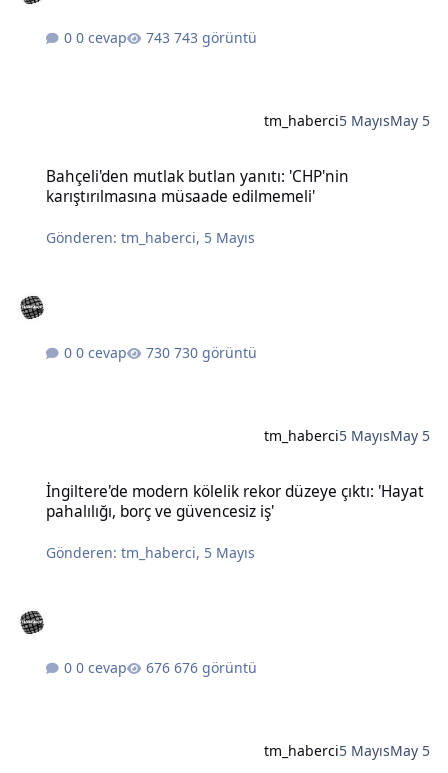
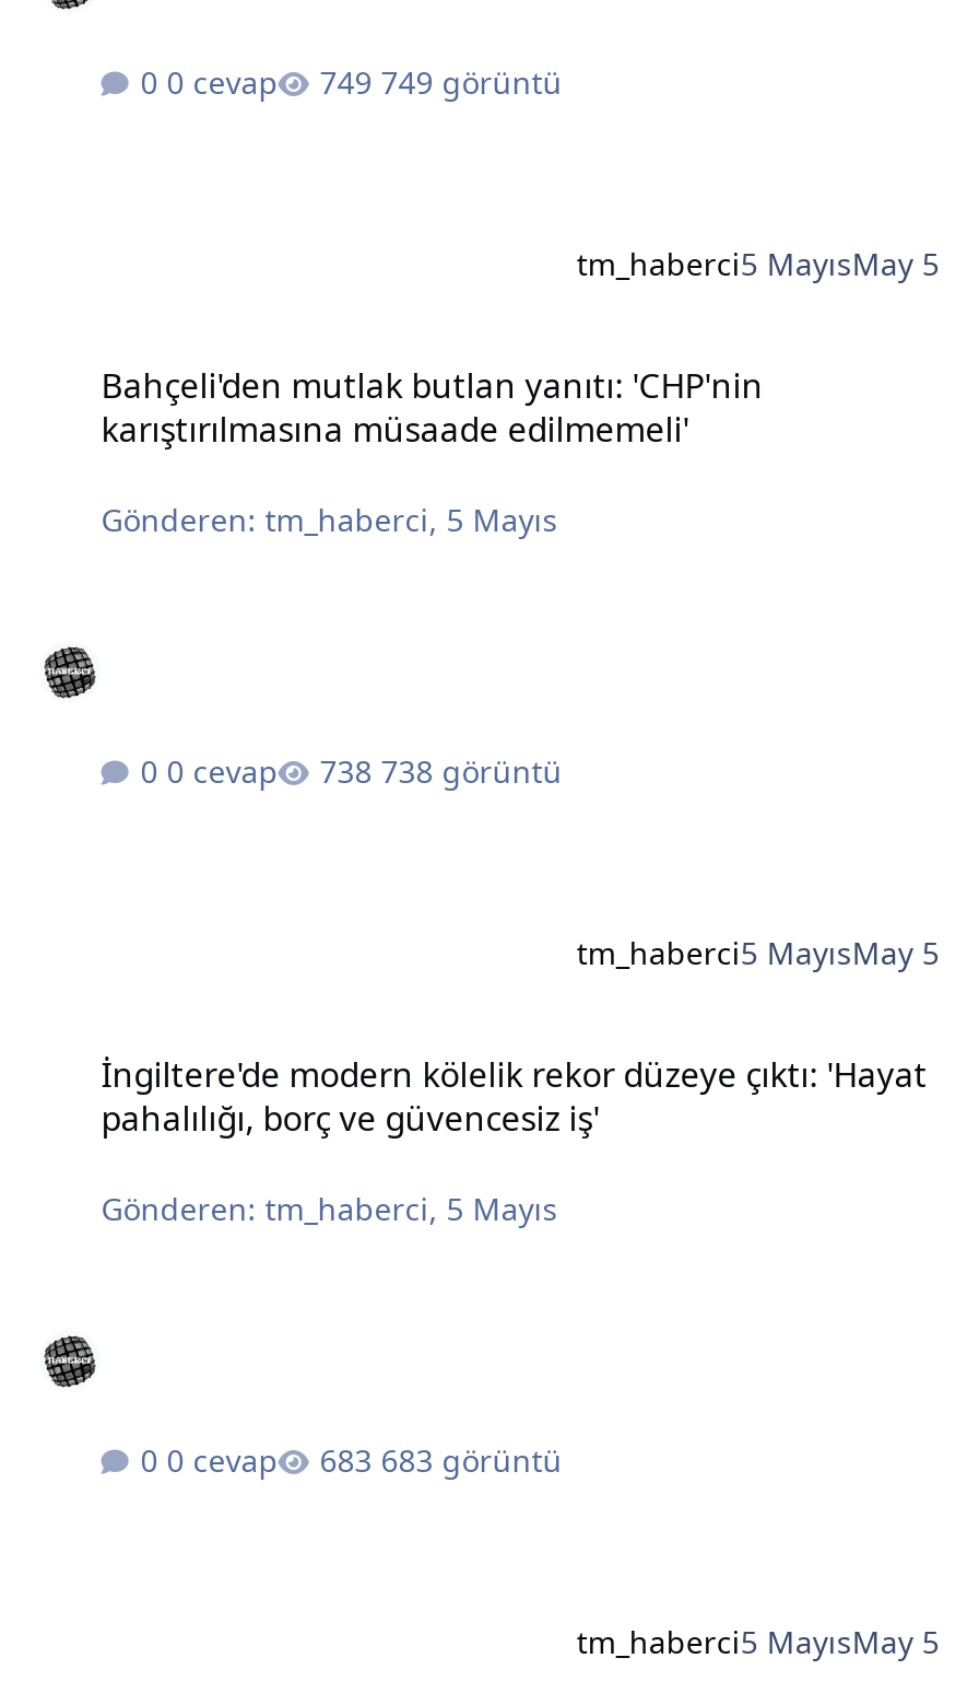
- 743 görüntü
+ 749 görüntü

- 730 görüntü
+ 738 görüntü

- 676 görüntü
+ 683 görüntü
